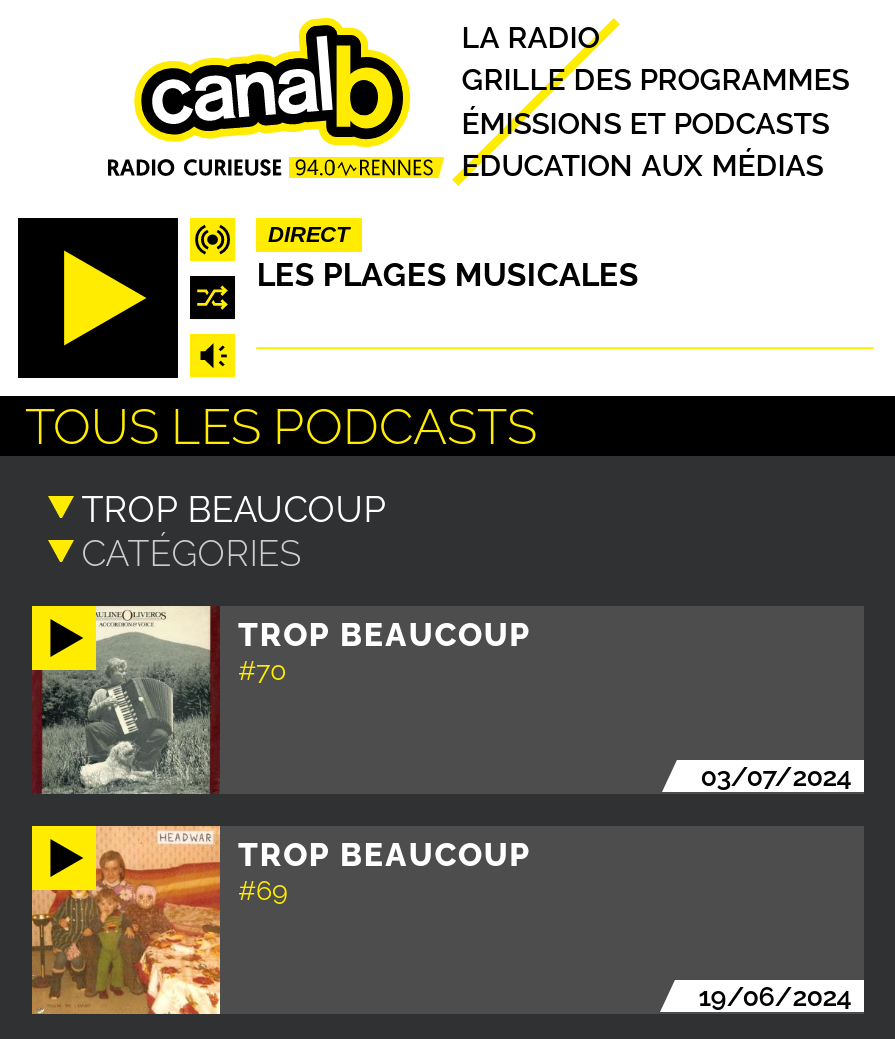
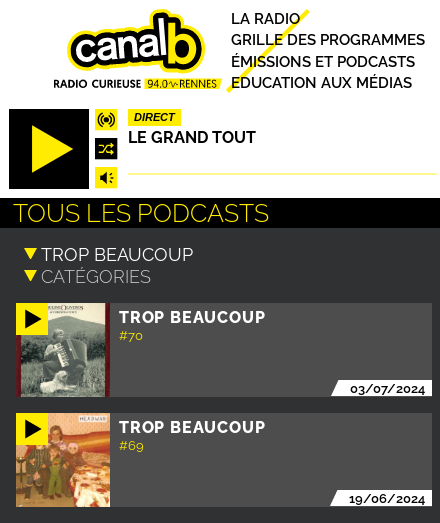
- LES PLAGES MUSICALES
+ LE GRAND TOUT
